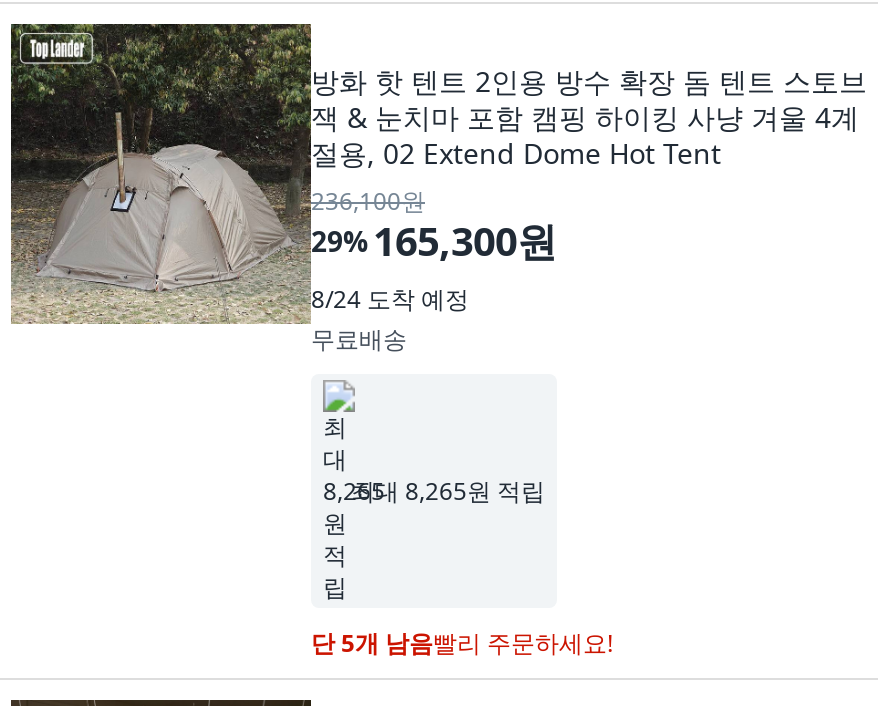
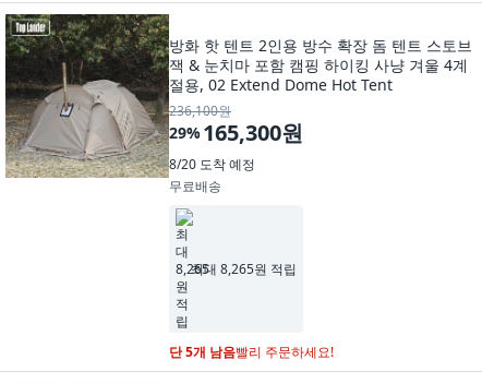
- 8/24 도착 예정
+ 8/20 도착 예정
